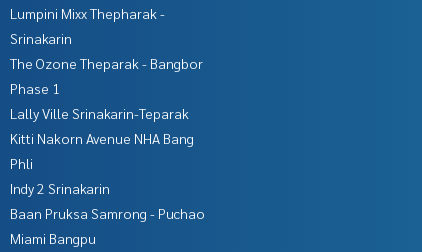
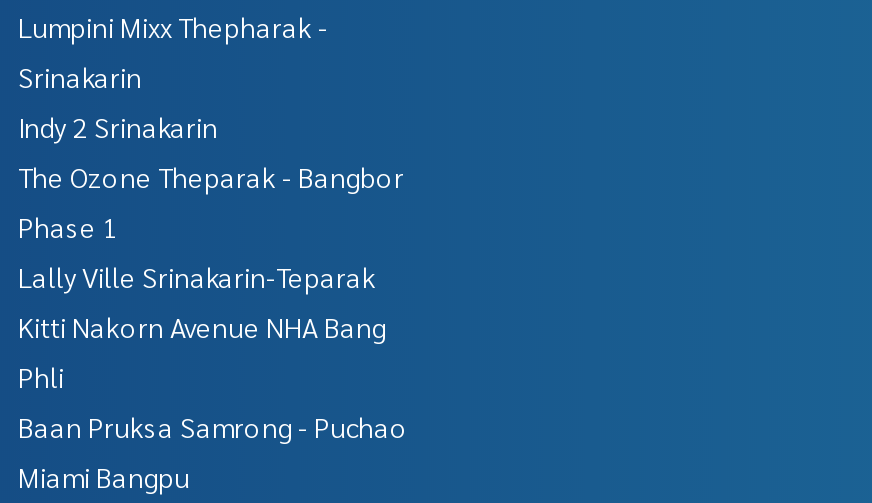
moved down: The Ozone Theparak - Bangbor | Phase 1 | Lally Ville Srinakarin-Teparak | Kitti Nakorn Avenue NHA Bang | Phli

moved up: Indy 2 Srinakarin
